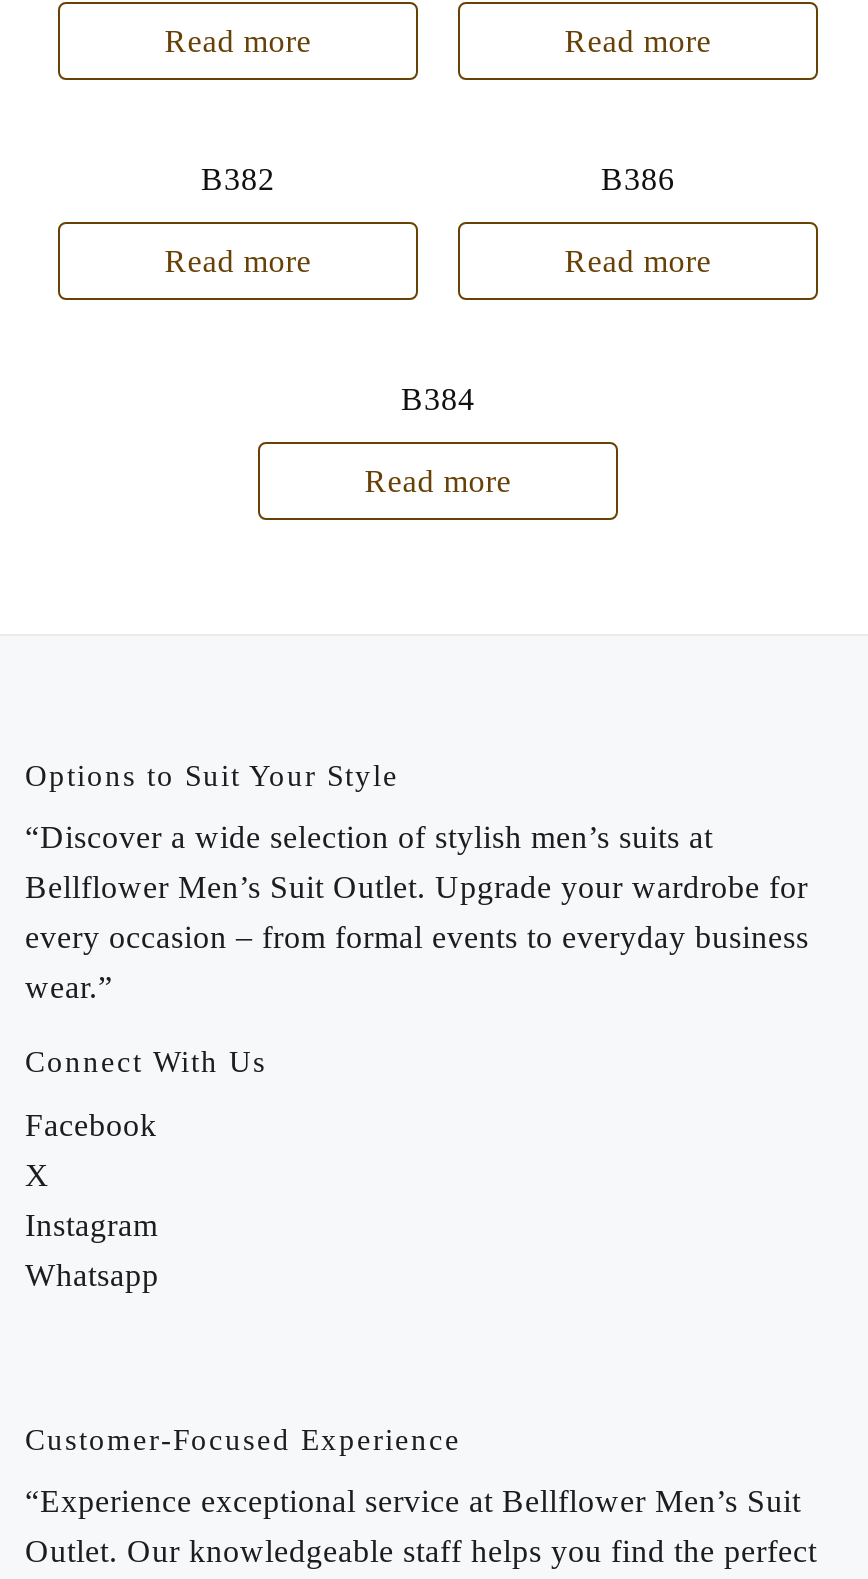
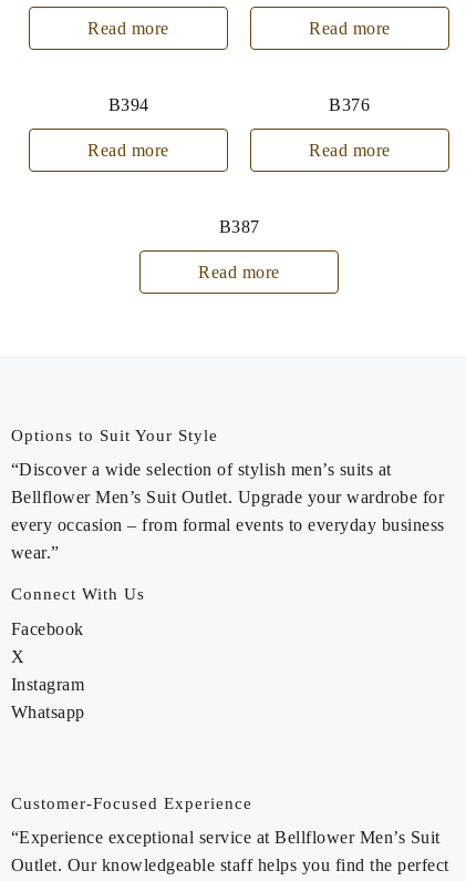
- B382
+ B394

- B386
+ B376

- B384
+ B387
